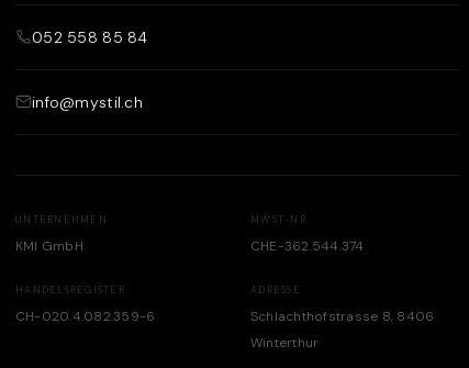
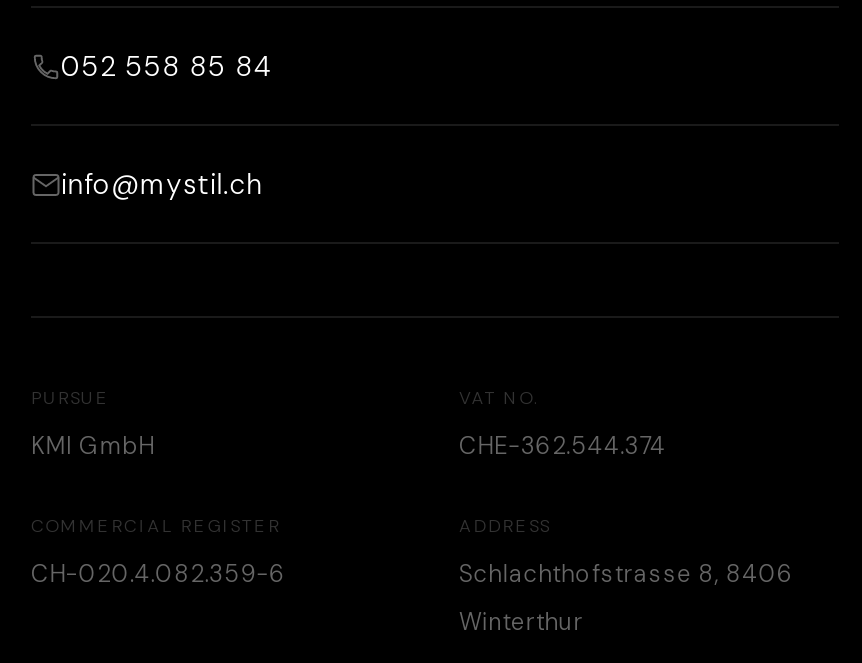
- UNTERNEHMEN
+ PURSUE

- MWST-NR.
+ VAT NO.

- HANDELSREGISTER
+ COMMERCIAL REGISTER

- ADRESSE
+ ADDRESS
